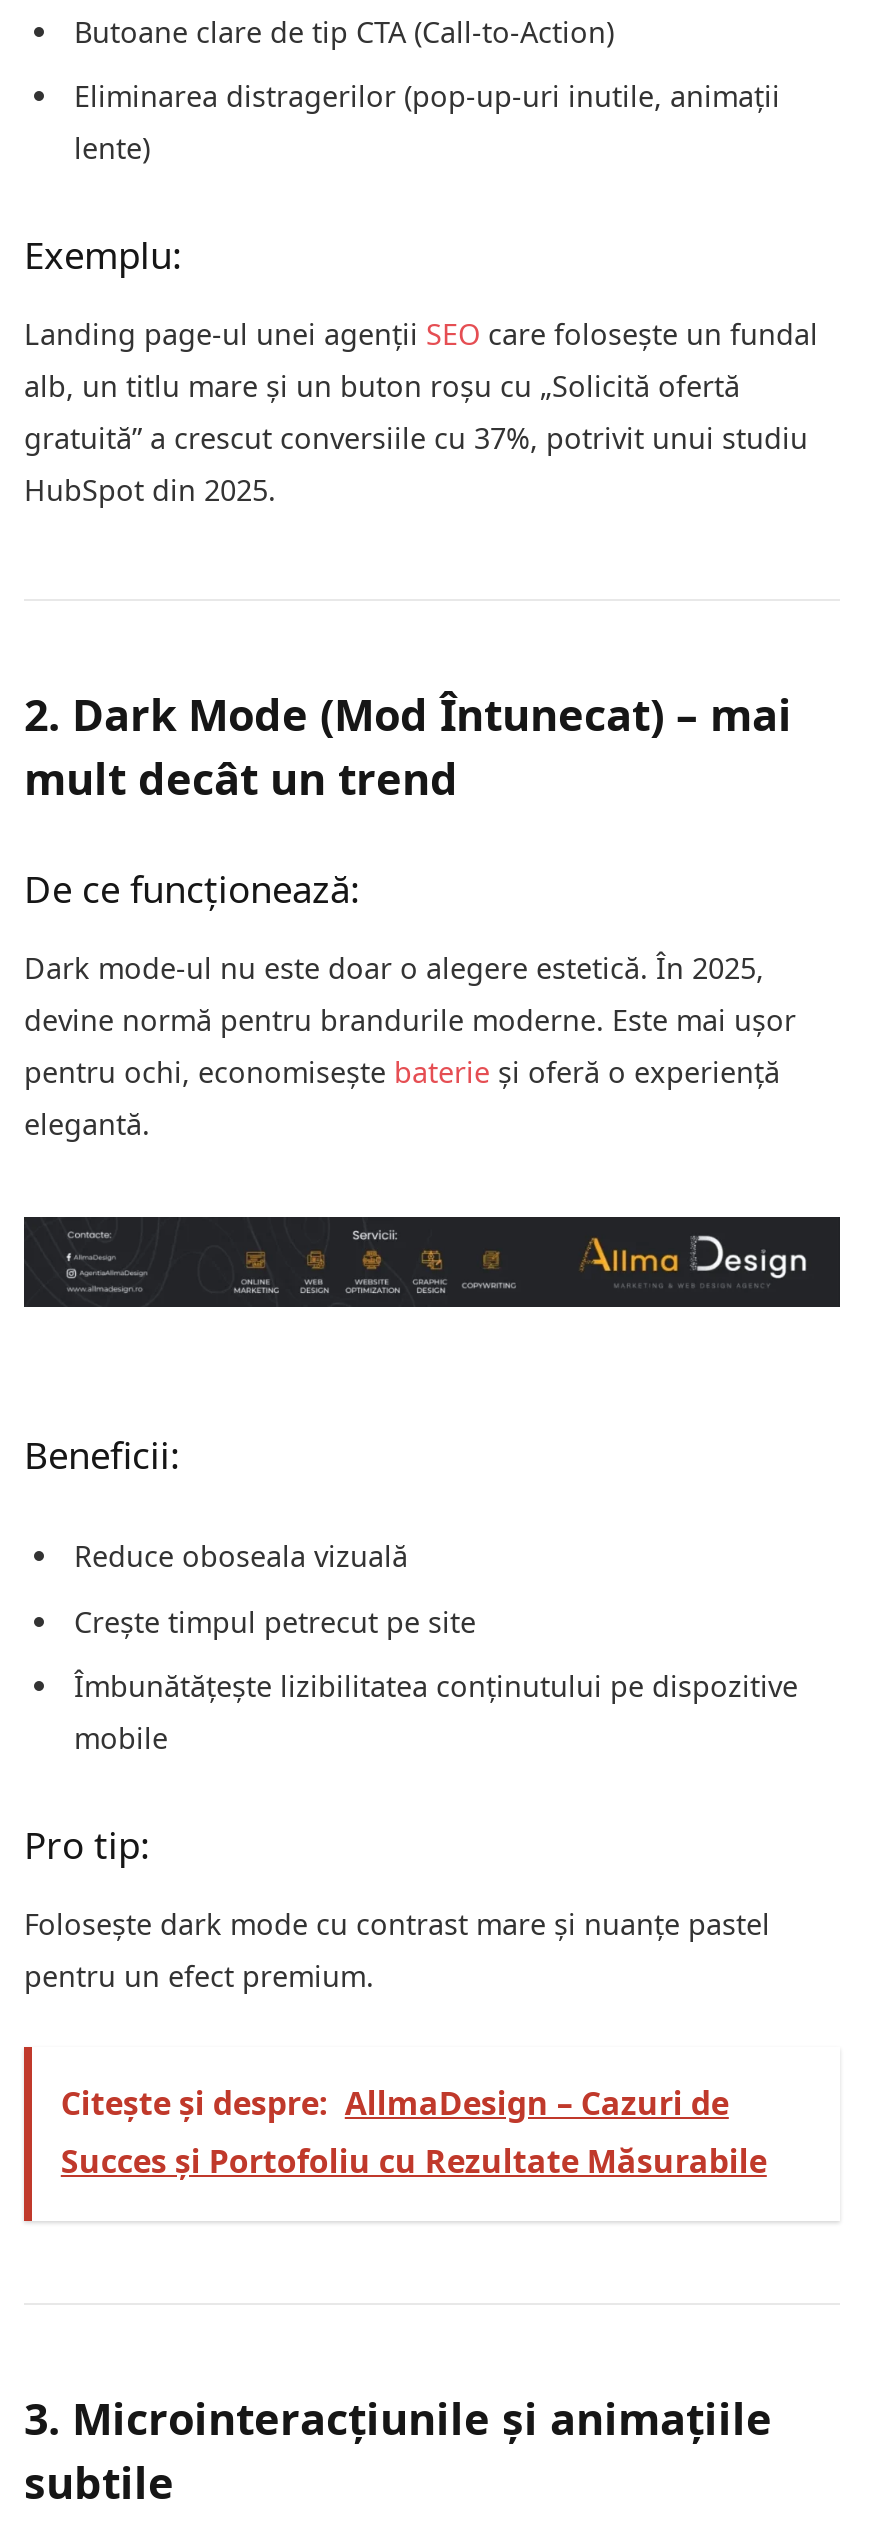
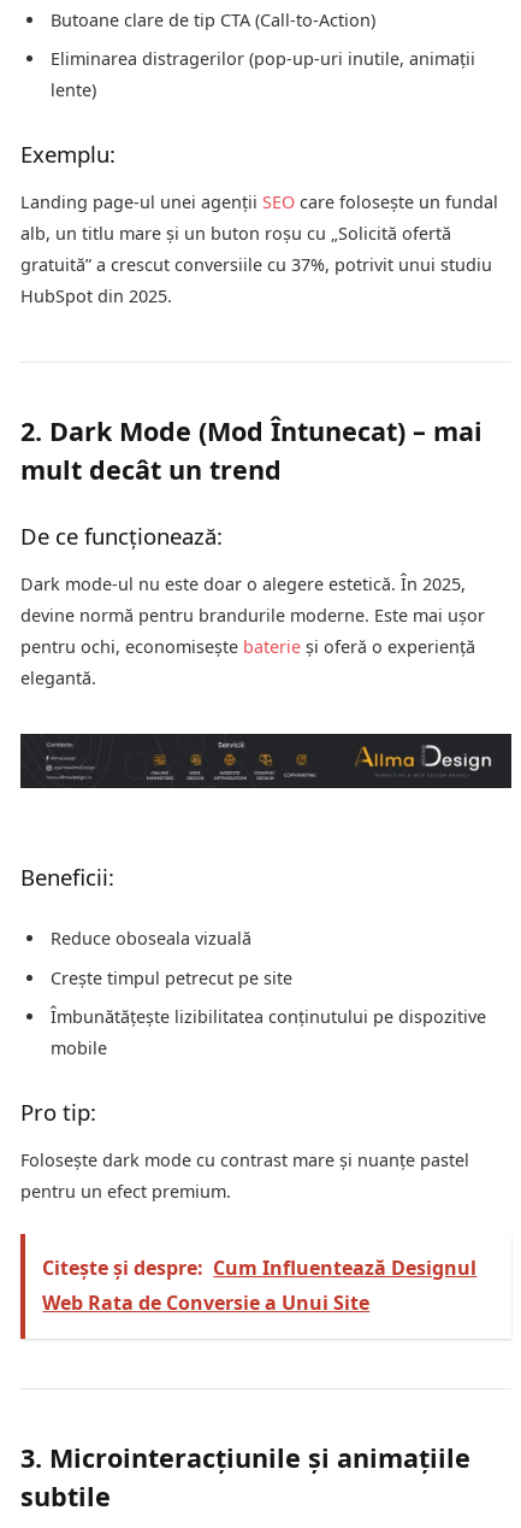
- Citește și despre: AllmaDesign – Cazuri de
- Succes și Portofoliu cu Rezultate Măsurabile
+ Citește și despre: Cum Influentează Designul
+ Web Rata de Conversie a Unui Site
